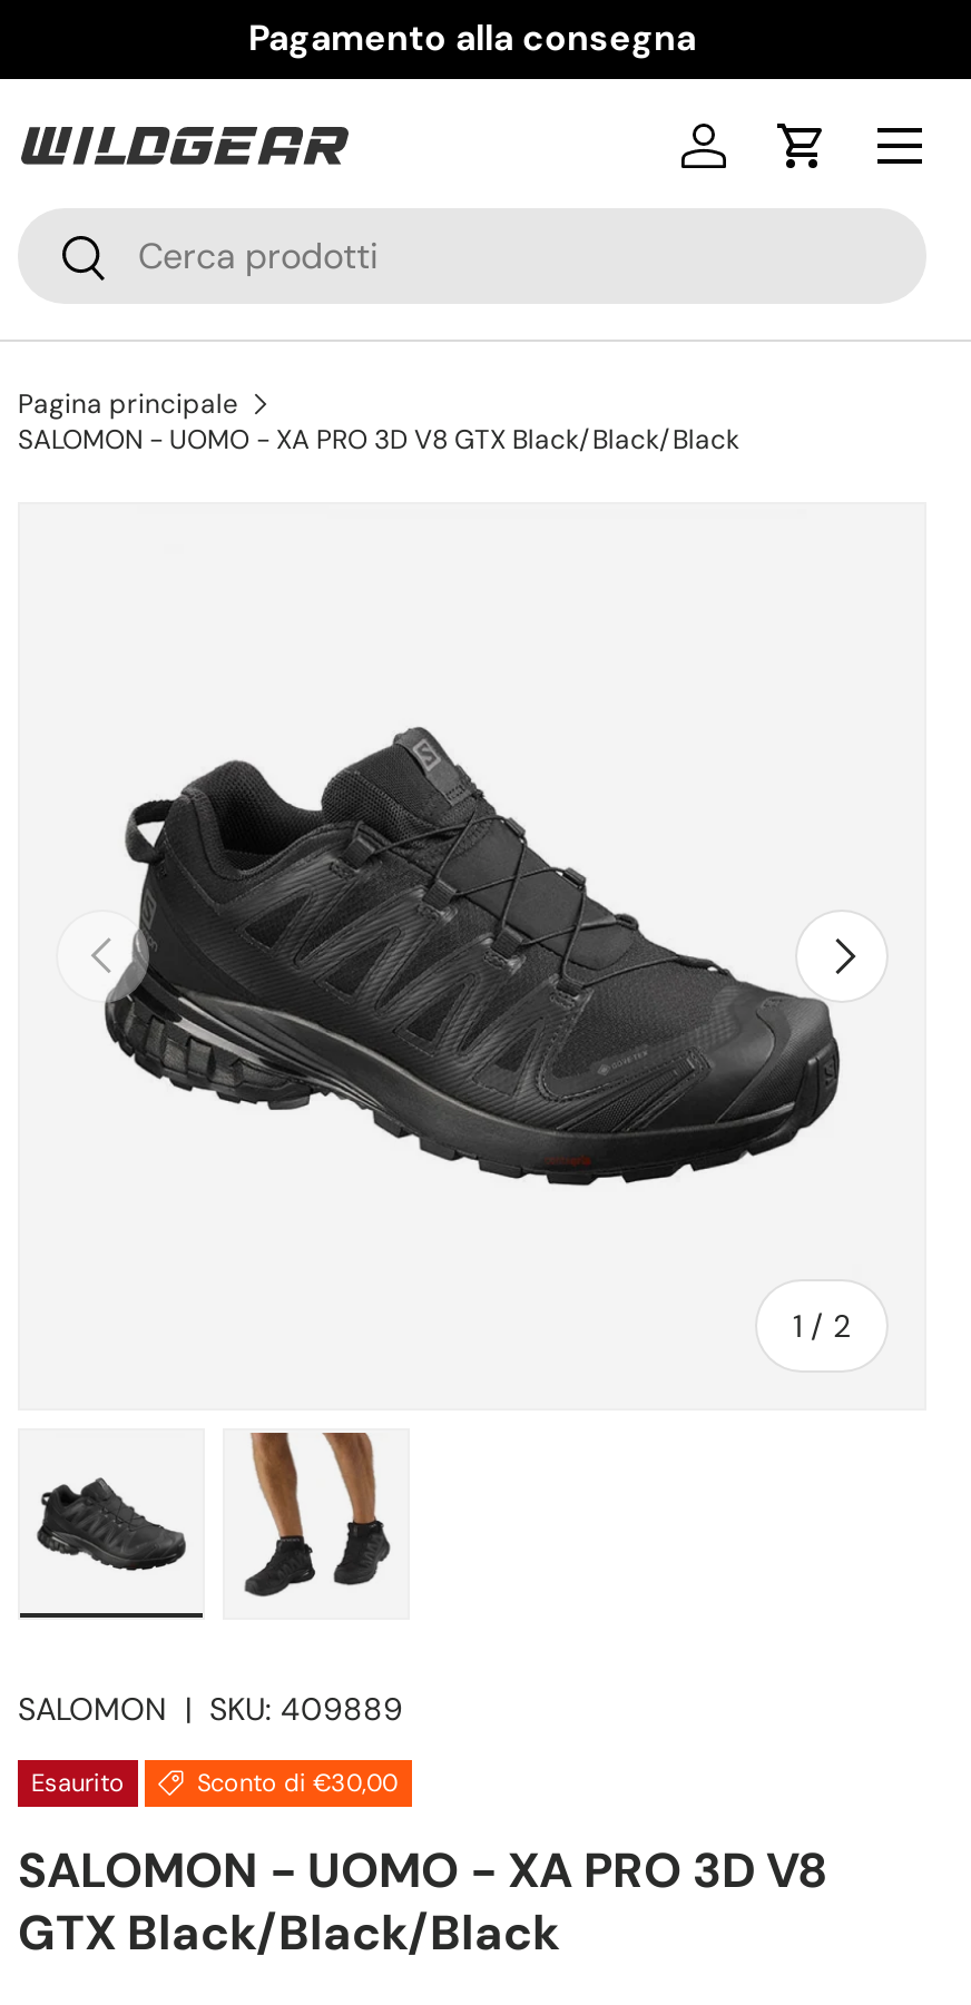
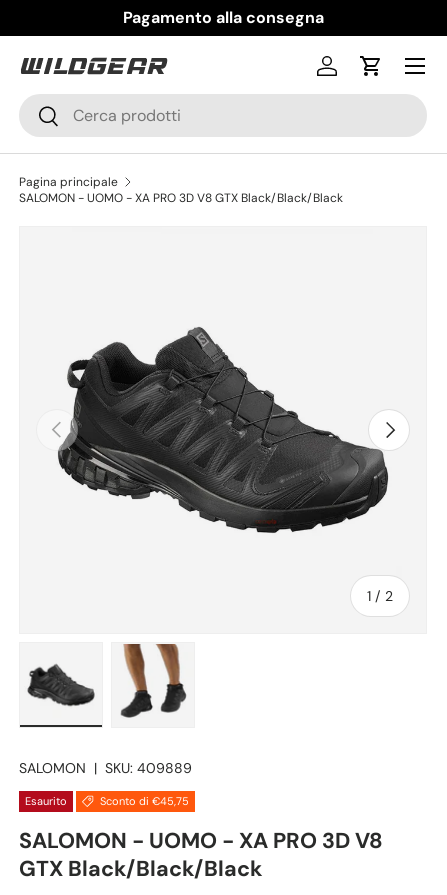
- Sconto di €30,00
+ Sconto di €45,75
